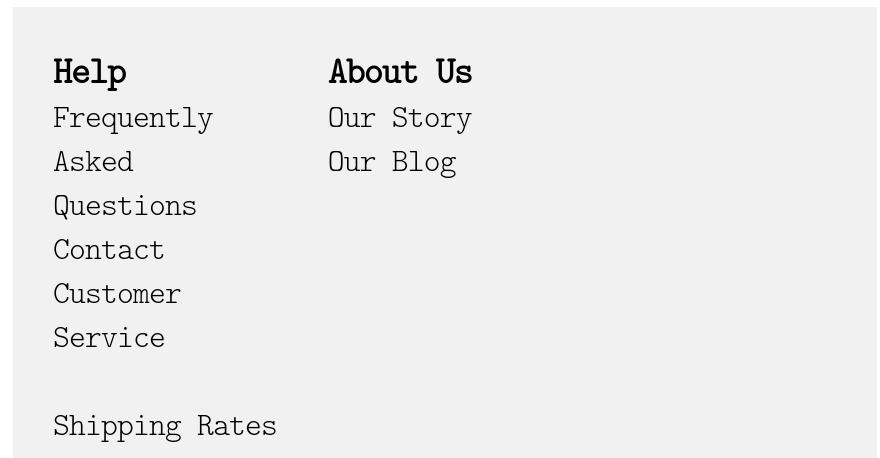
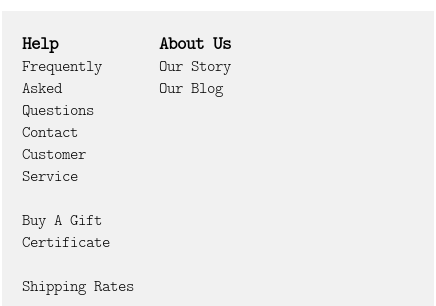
+ Buy A Gift
+ Certificate
